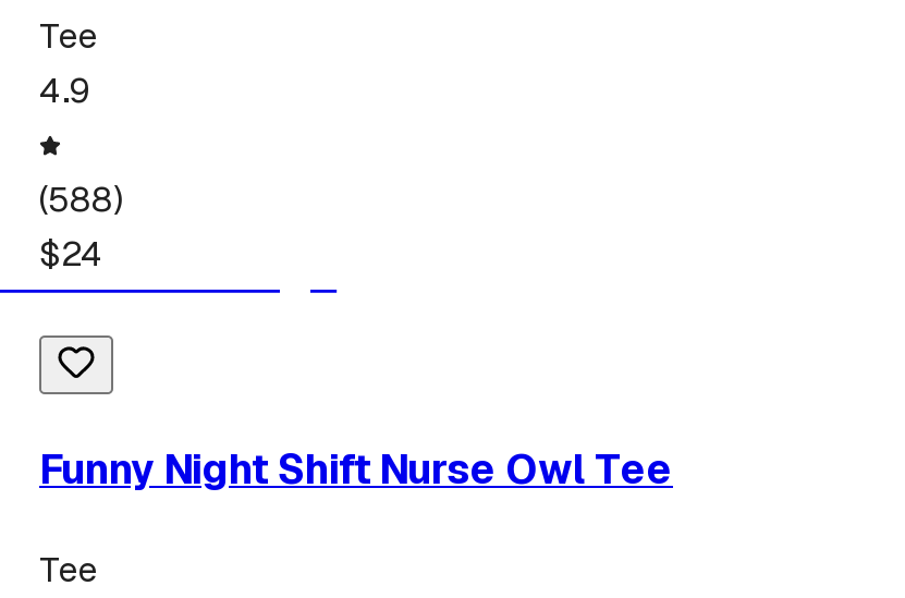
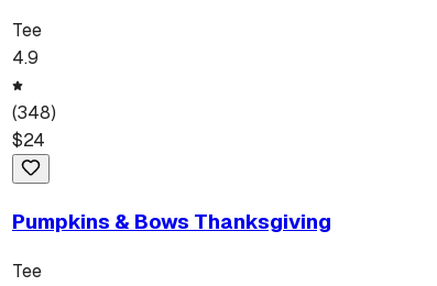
- (588)
+ (348)

- Funny Night Shift Nurse Owl Tee
+ Pumpkins & Bows Thanksgiving
